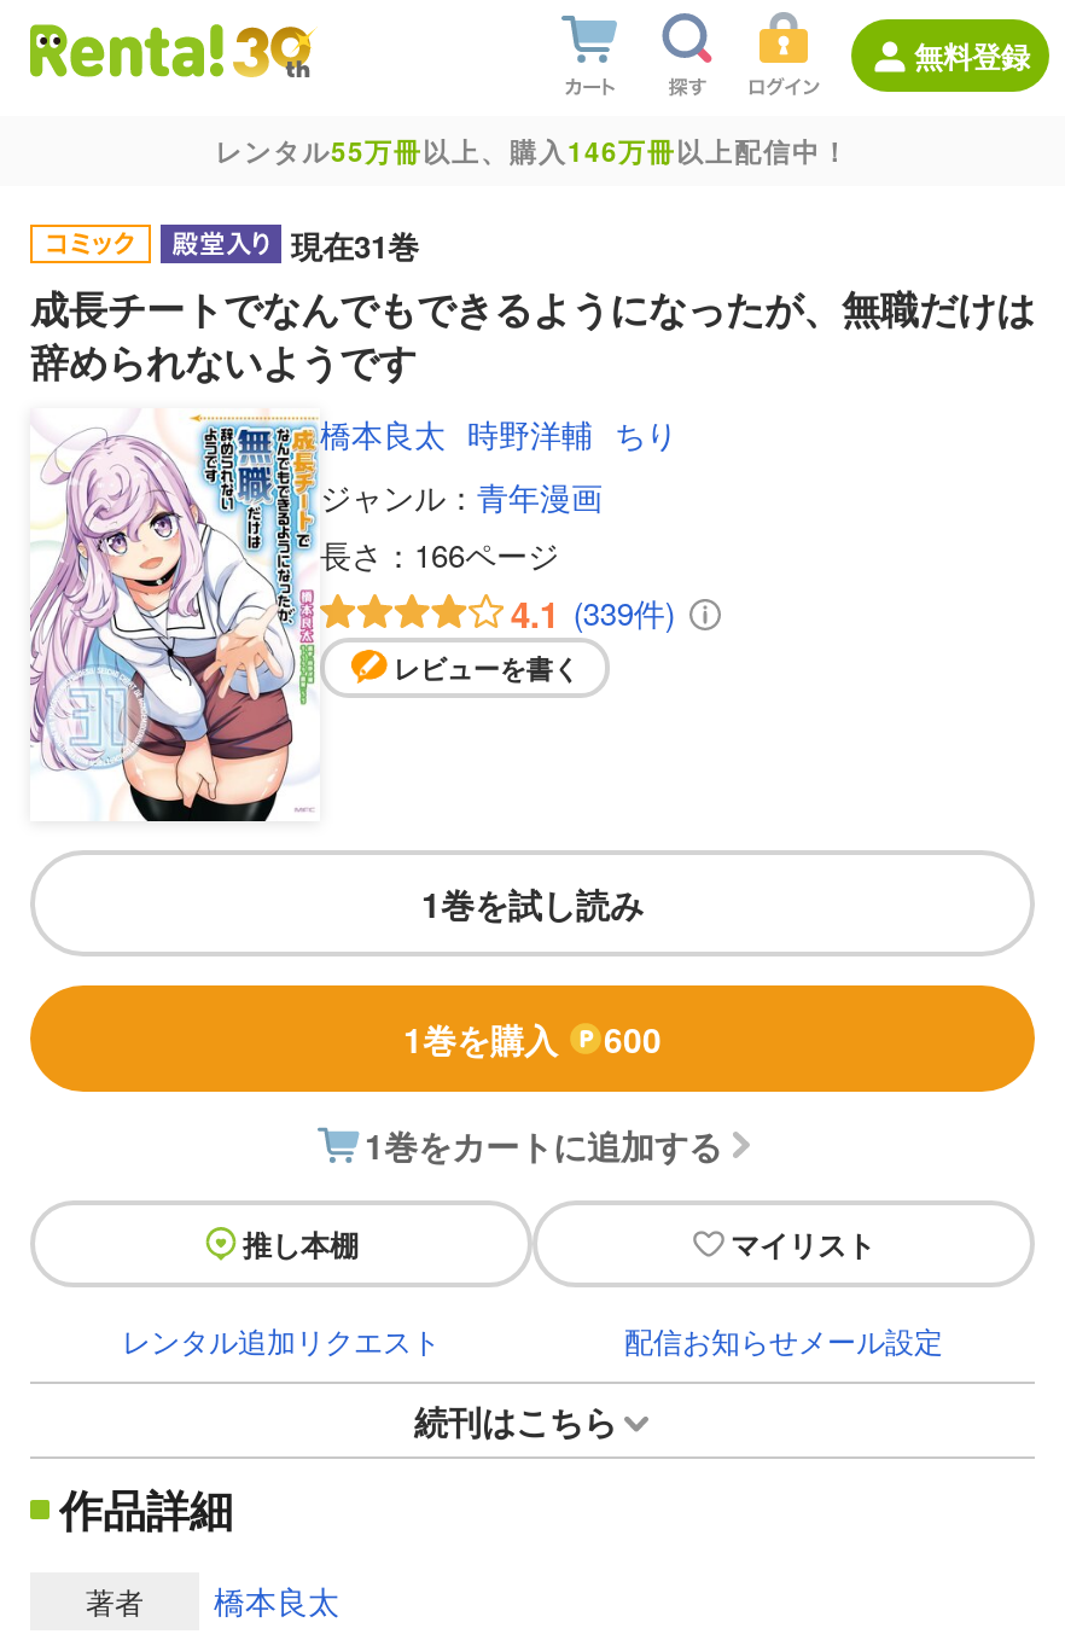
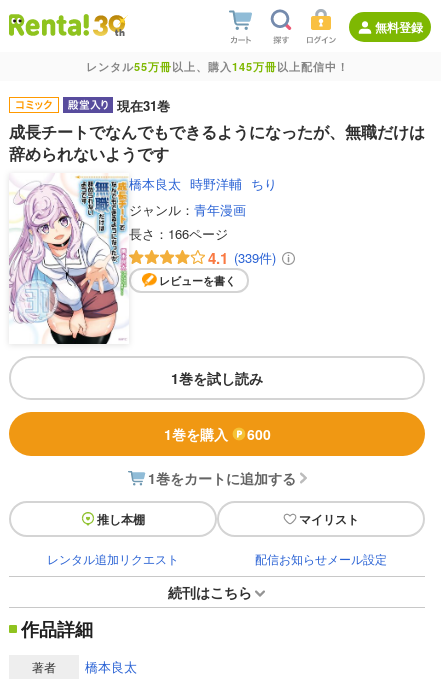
- レンタル55万冊以上、購入146万冊以上配信中！
+ レンタル55万冊以上、購入145万冊以上配信中！
